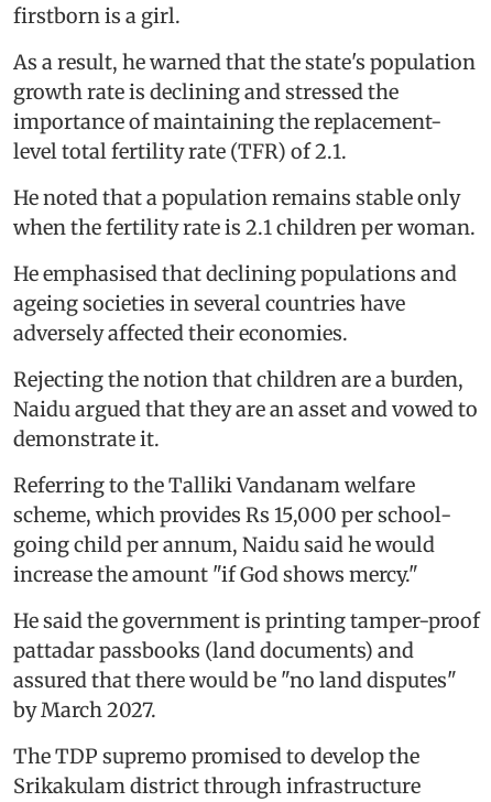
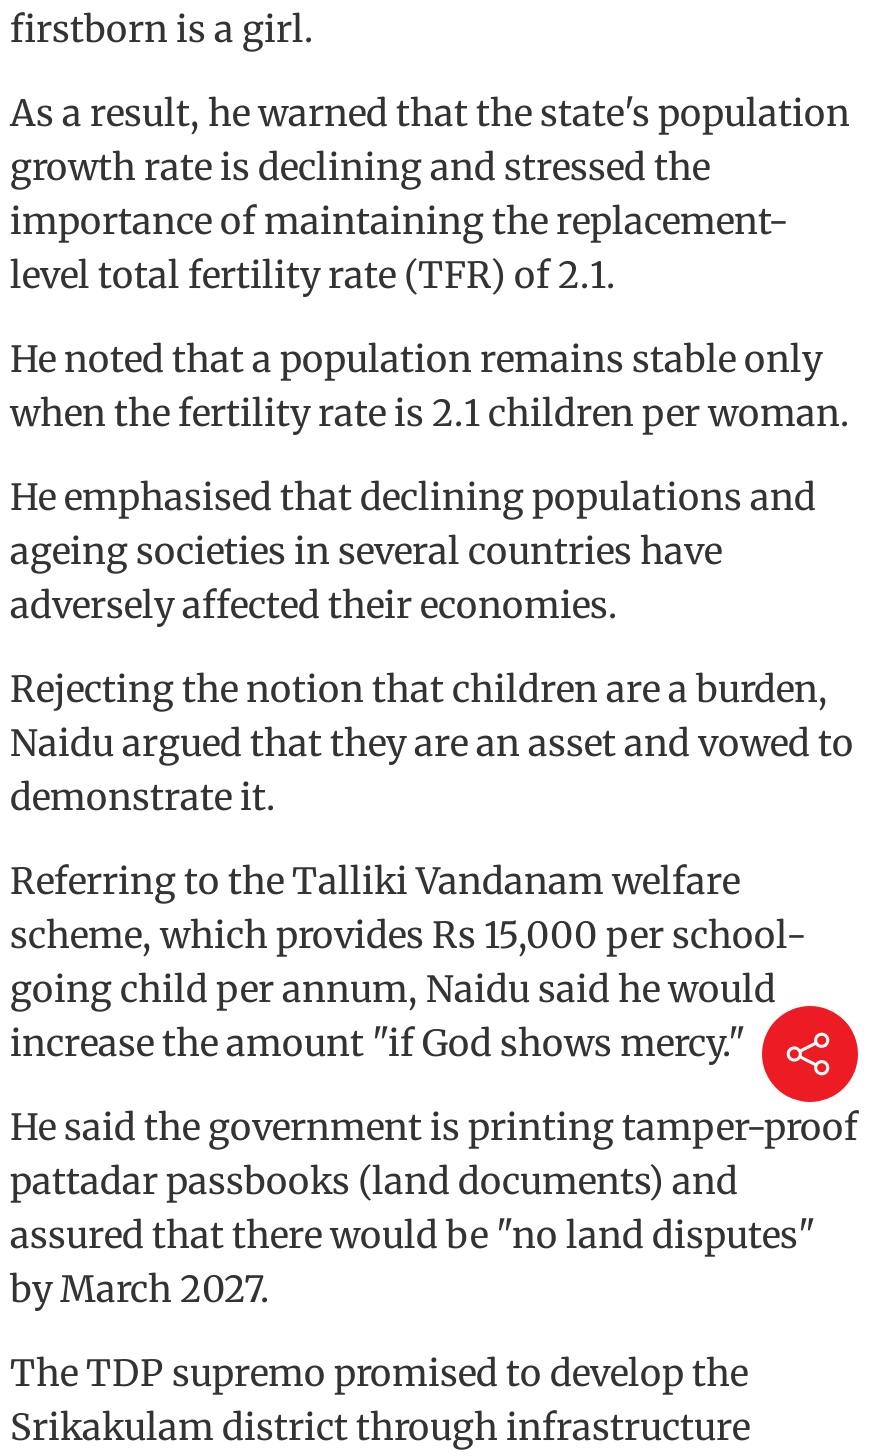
+ [image]
